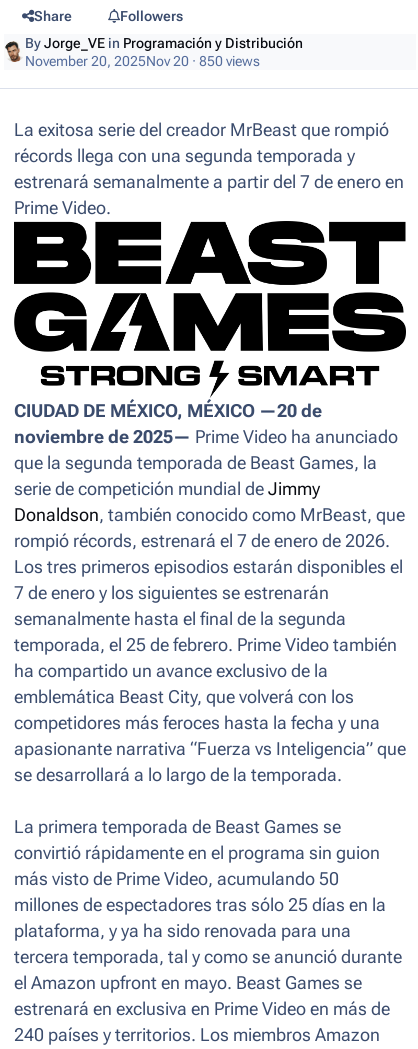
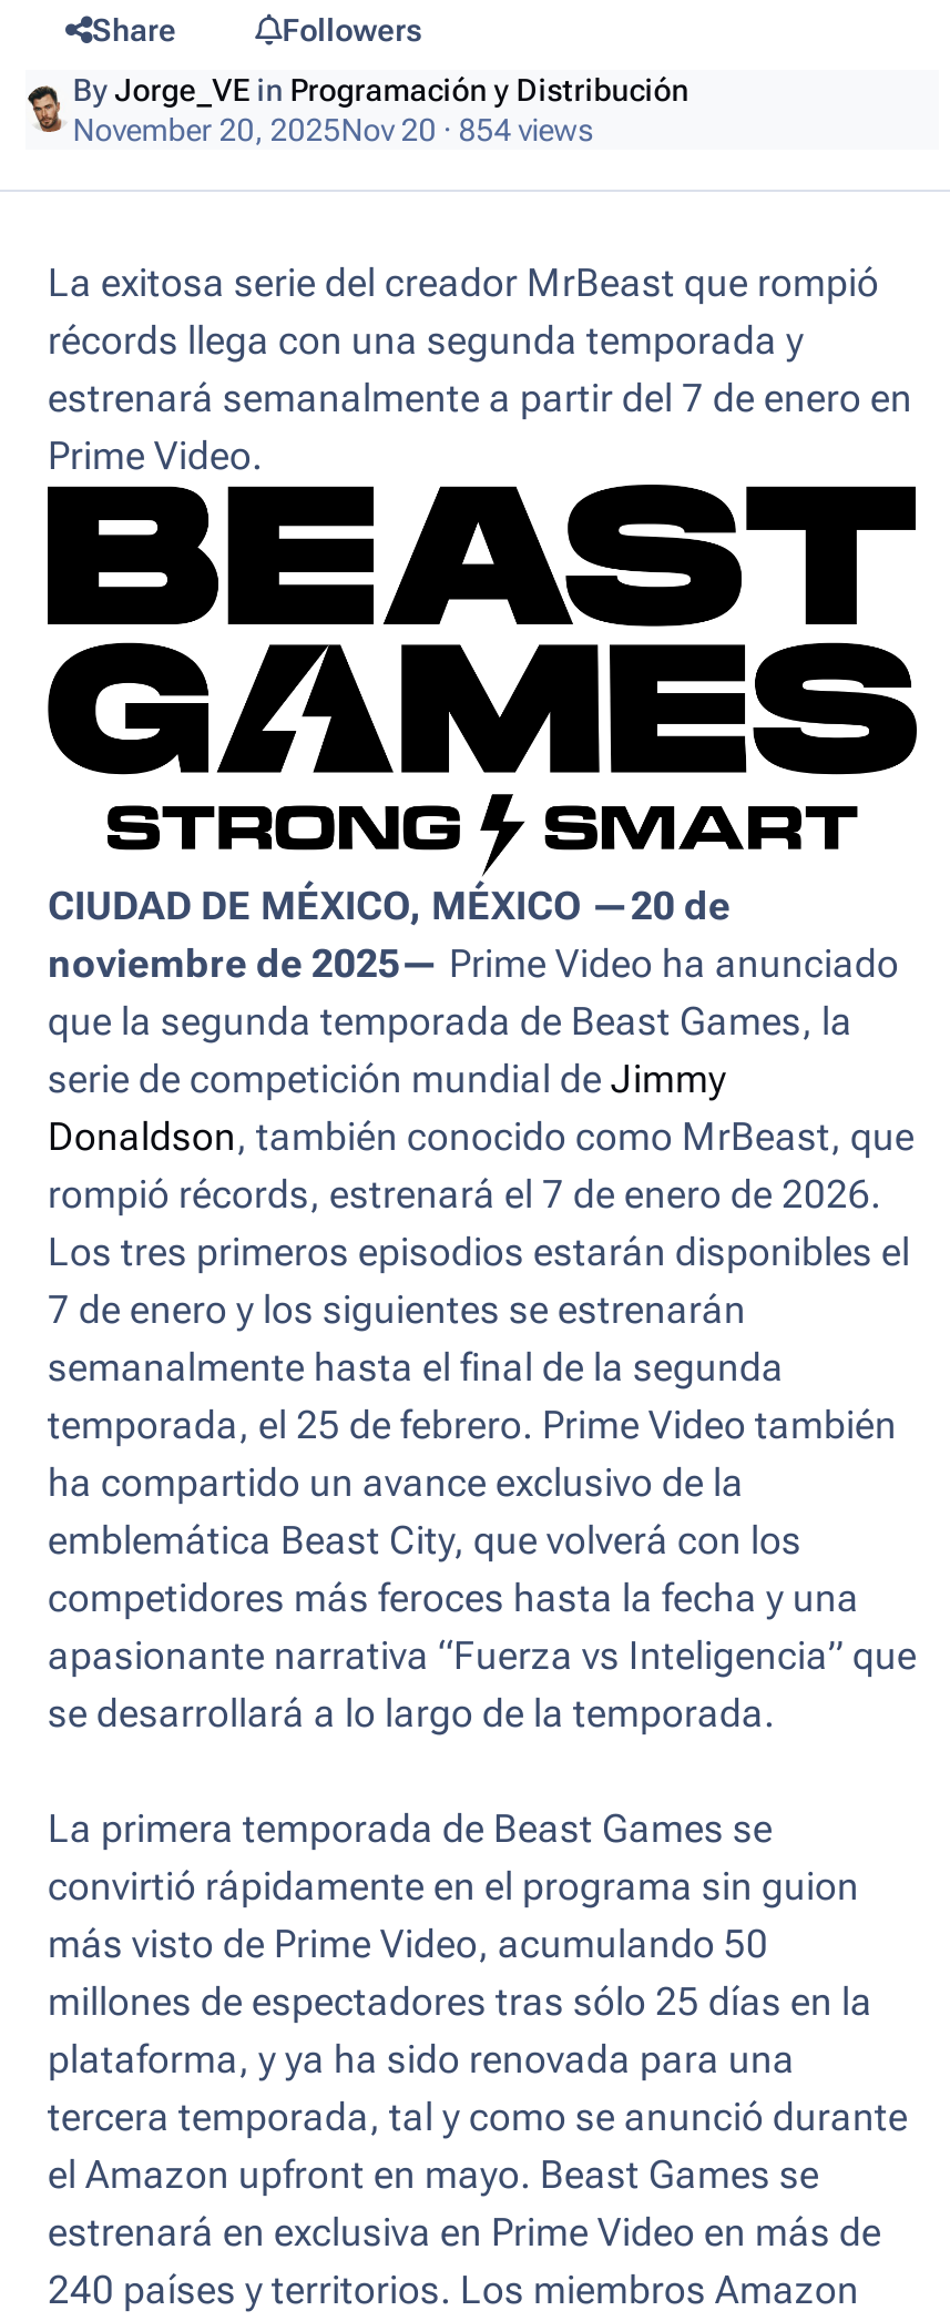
- November 20, 2025Nov 20 · 850 views
+ November 20, 2025Nov 20 · 854 views
